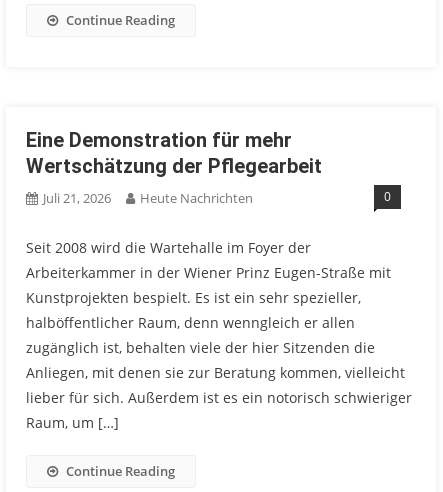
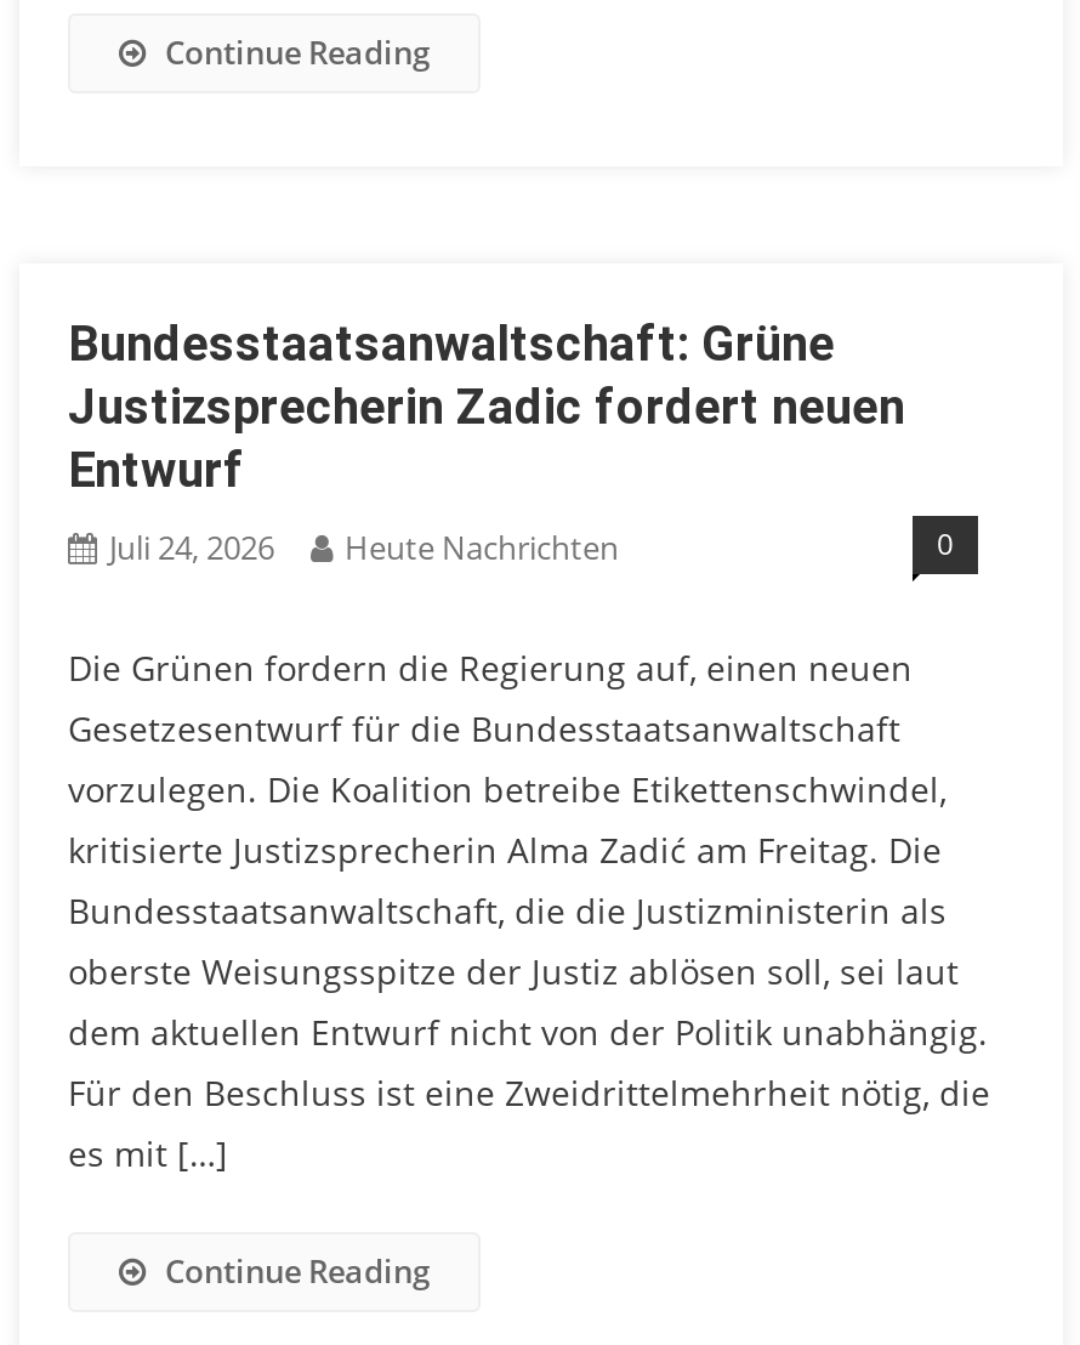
- Eine Demonstration für mehr
- Wertschätzung der Pflegearbeit
+ Bundesstaatsanwaltschaft: Grüne
+ Justizsprecherin Zadic fordert neuen
+ Entwurf

- Juli 21, 2026 Heute Nachrichten
+ Juli 24, 2026 Heute Nachrichten

- Seit 2008 wird die Wartehalle im Foyer der
- Arbeiterkammer in der Wiener Prinz Eugen-Straße mit
- Kunstprojekten bespielt. Es ist ein sehr spezieller,
- halböffentlicher Raum, denn wenngleich er allen
- zugänglich ist, behalten viele der hier Sitzenden die
- Anliegen, mit denen sie zur Beratung kommen, vielleicht
- lieber für sich. Außerdem ist es ein notorisch schwieriger
- Raum, um […]
+ Die Grünen fordern die Regierung auf, einen neuen
+ Gesetzesentwurf für die Bundesstaatsanwaltschaft
+ vorzulegen. Die Koalition betreibe Etikettenschwindel,
+ kritisierte Justizsprecherin Alma Zadić am Freitag. Die
+ Bundesstaatsanwaltschaft, die die Justizministerin als
+ oberste Weisungsspitze der Justiz ablösen soll, sei laut
+ dem aktuellen Entwurf nicht von der Politik unabhängig.
+ Für den Beschluss ist eine Zweidrittelmehrheit nötig, die
+ es mit […]
